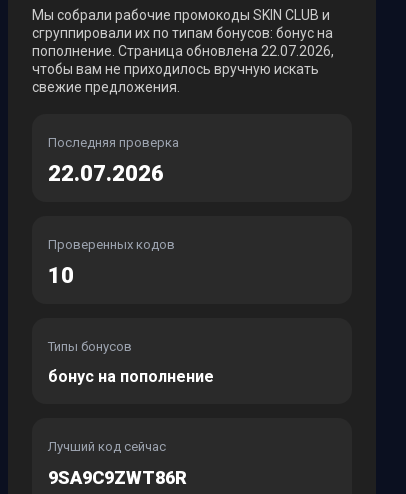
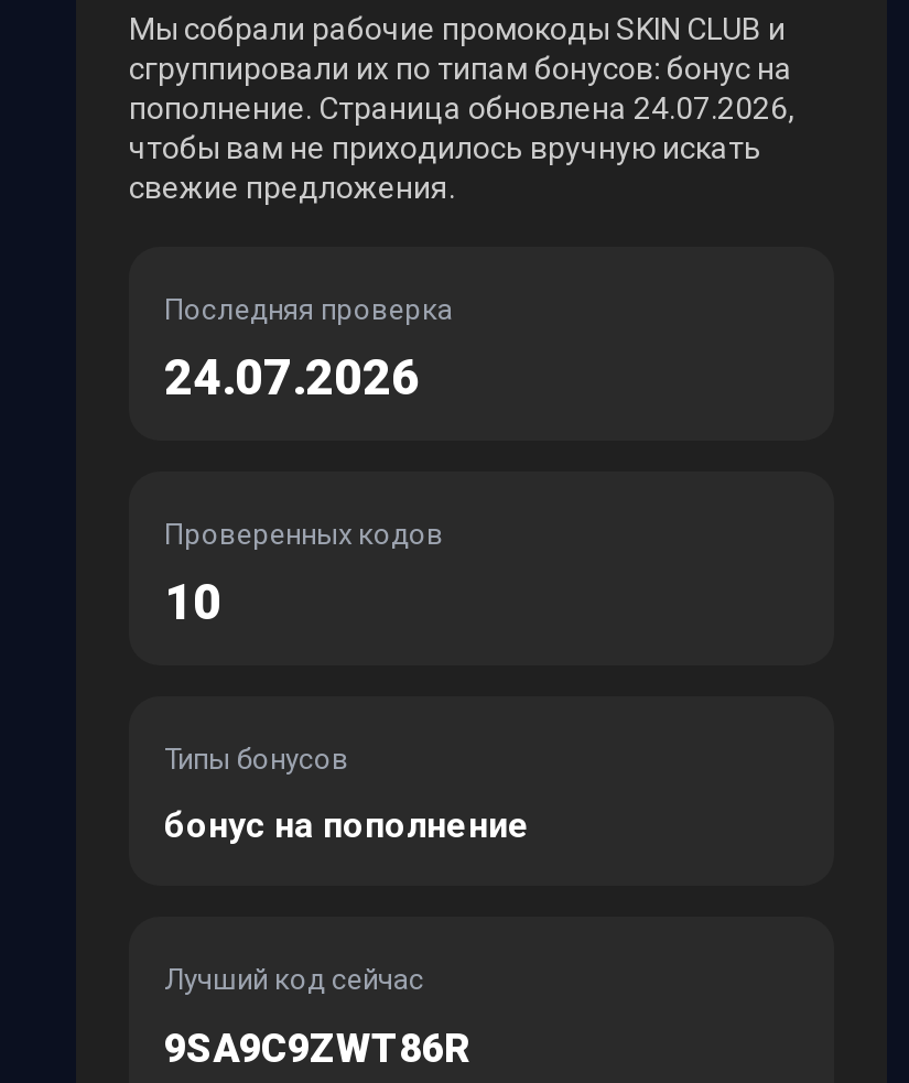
- пополнение. Страница обновлена 22.07.2026,
+ пополнение. Страница обновлена 24.07.2026,

- 22.07.2026
+ 24.07.2026
